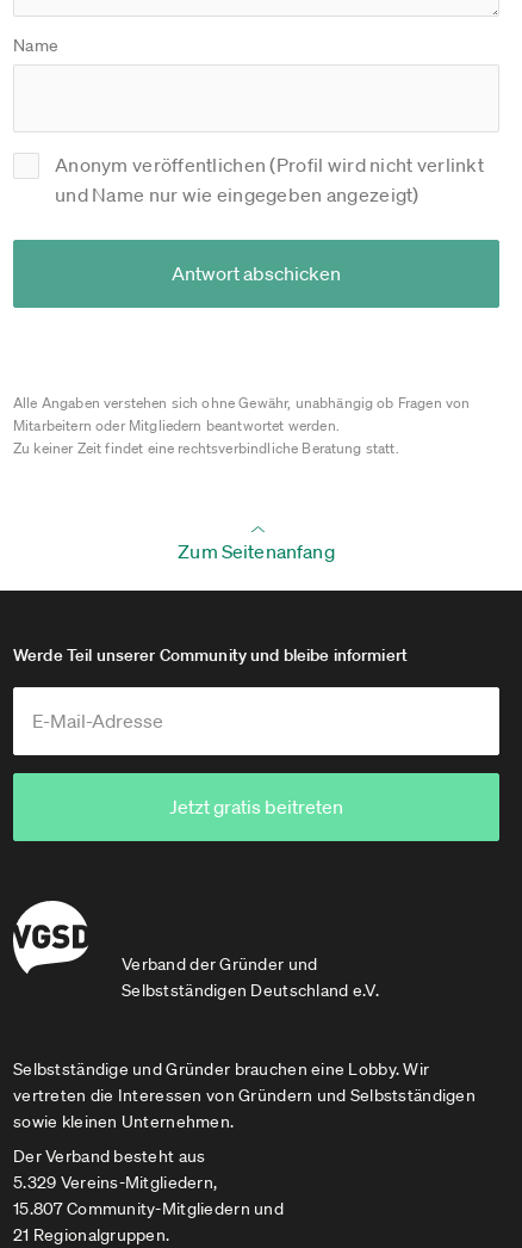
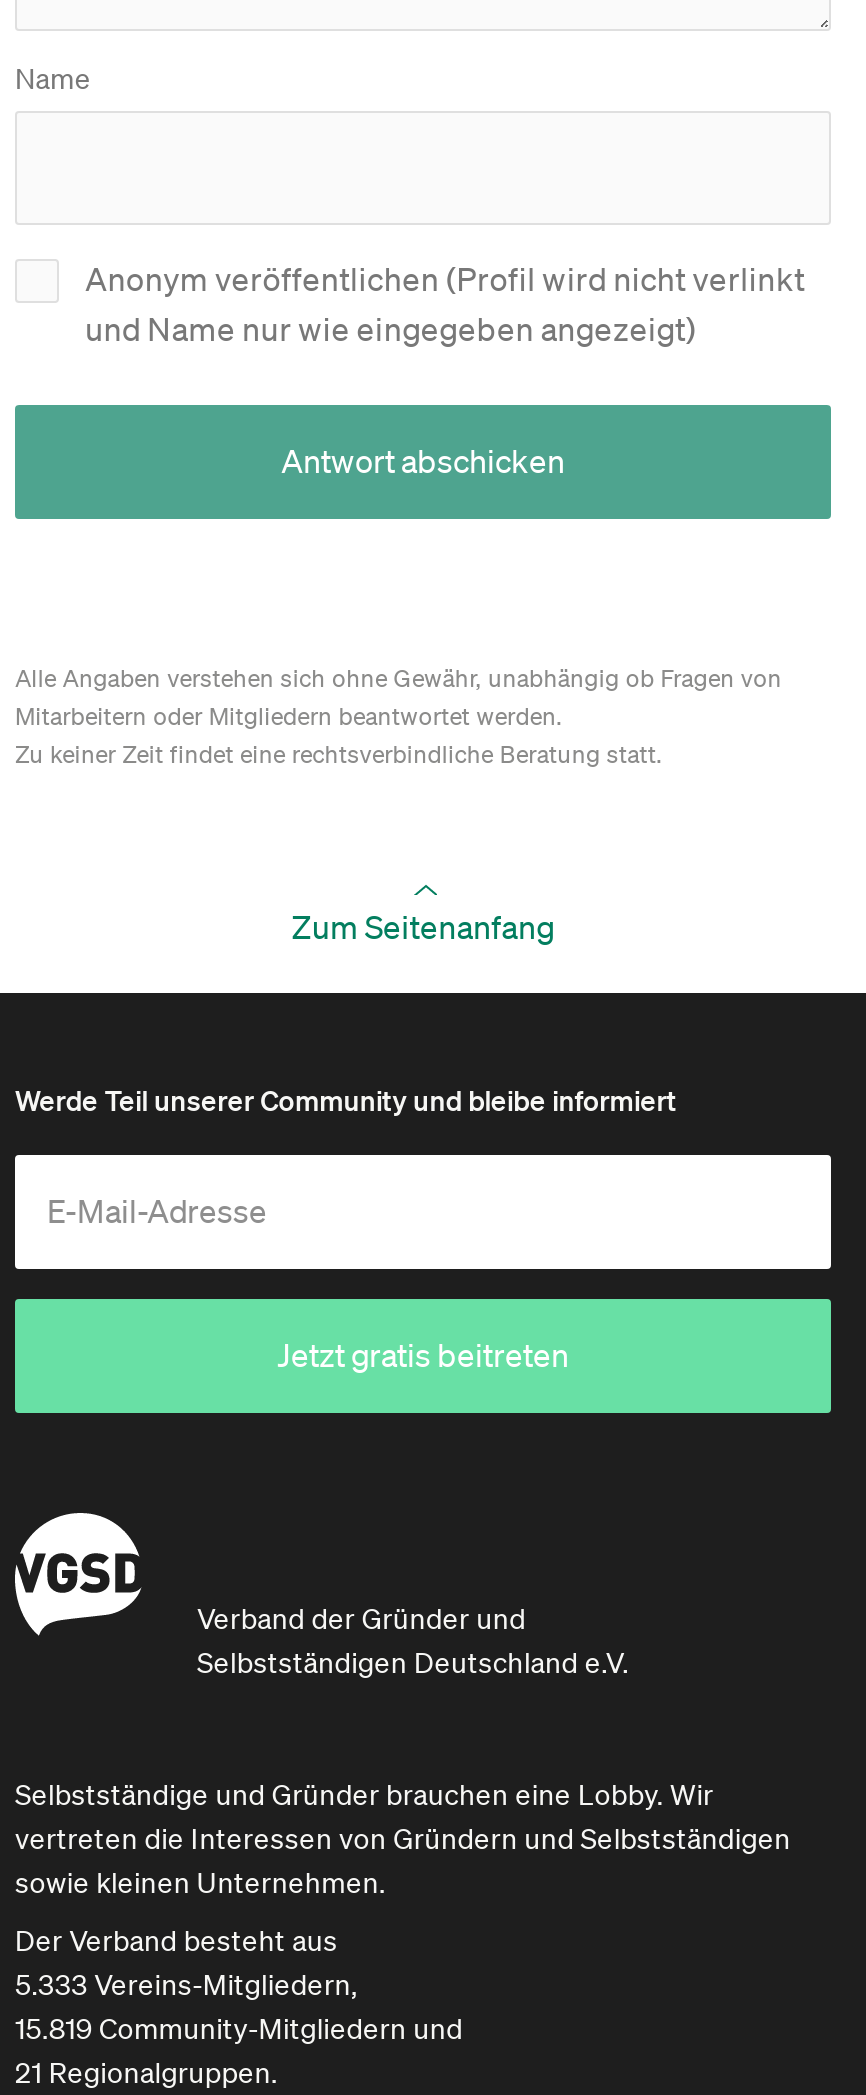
- 5.329 Vereins-Mitgliedern,
+ 5.333 Vereins-Mitgliedern,

- 15.807 Community-Mitgliedern und
+ 15.819 Community-Mitgliedern und
